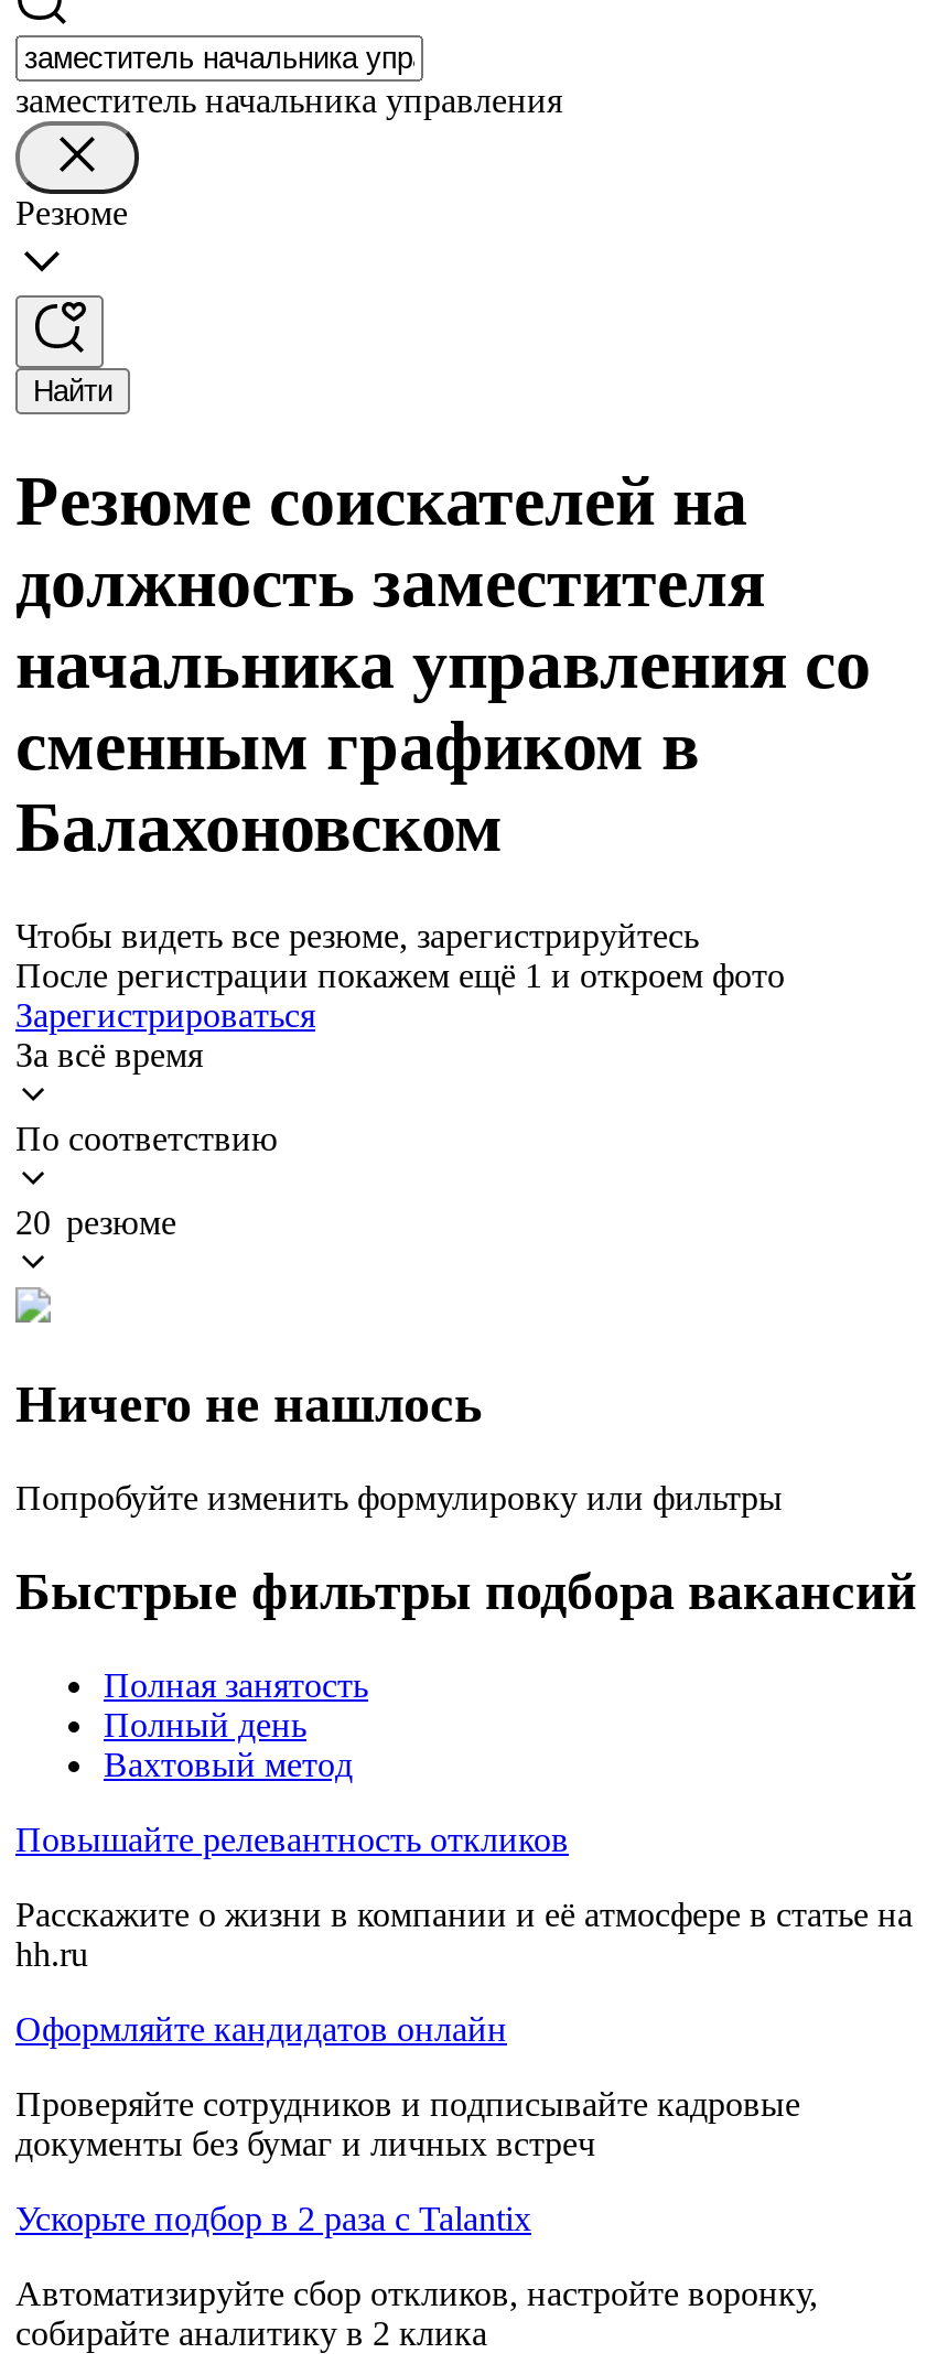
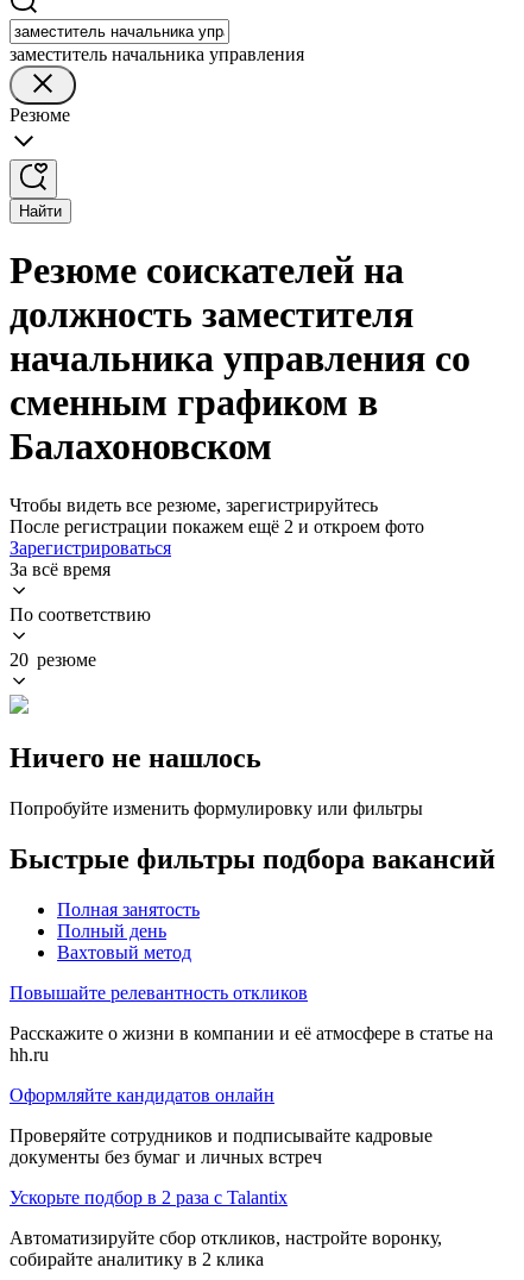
- После регистрации покажем ещё 1 и откроем фото
+ После регистрации покажем ещё 2 и откроем фото
